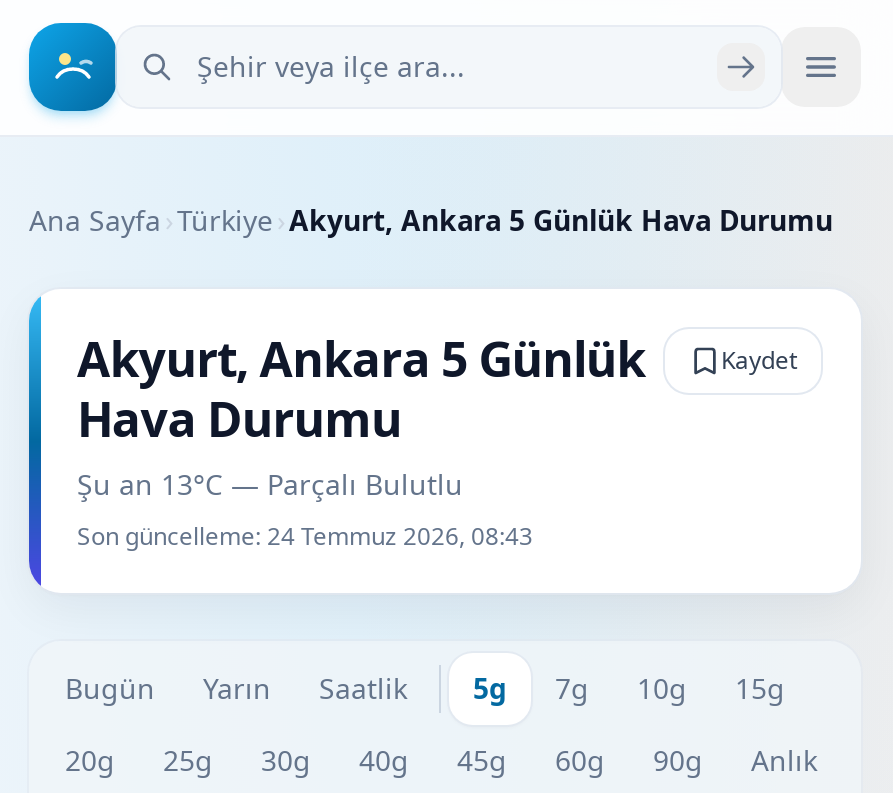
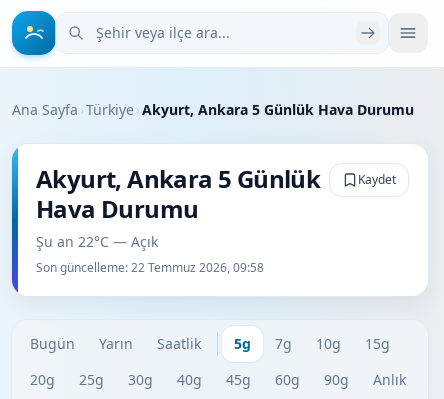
- Şu an 13°C — Parçalı Bulutlu
- Son güncelleme: 24 Temmuz 2026, 08:43
+ Şu an 22°C — Açık
+ Son güncelleme: 22 Temmuz 2026, 09:58
